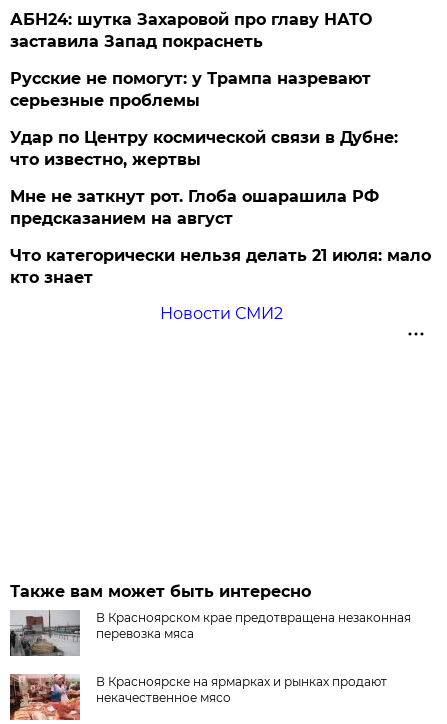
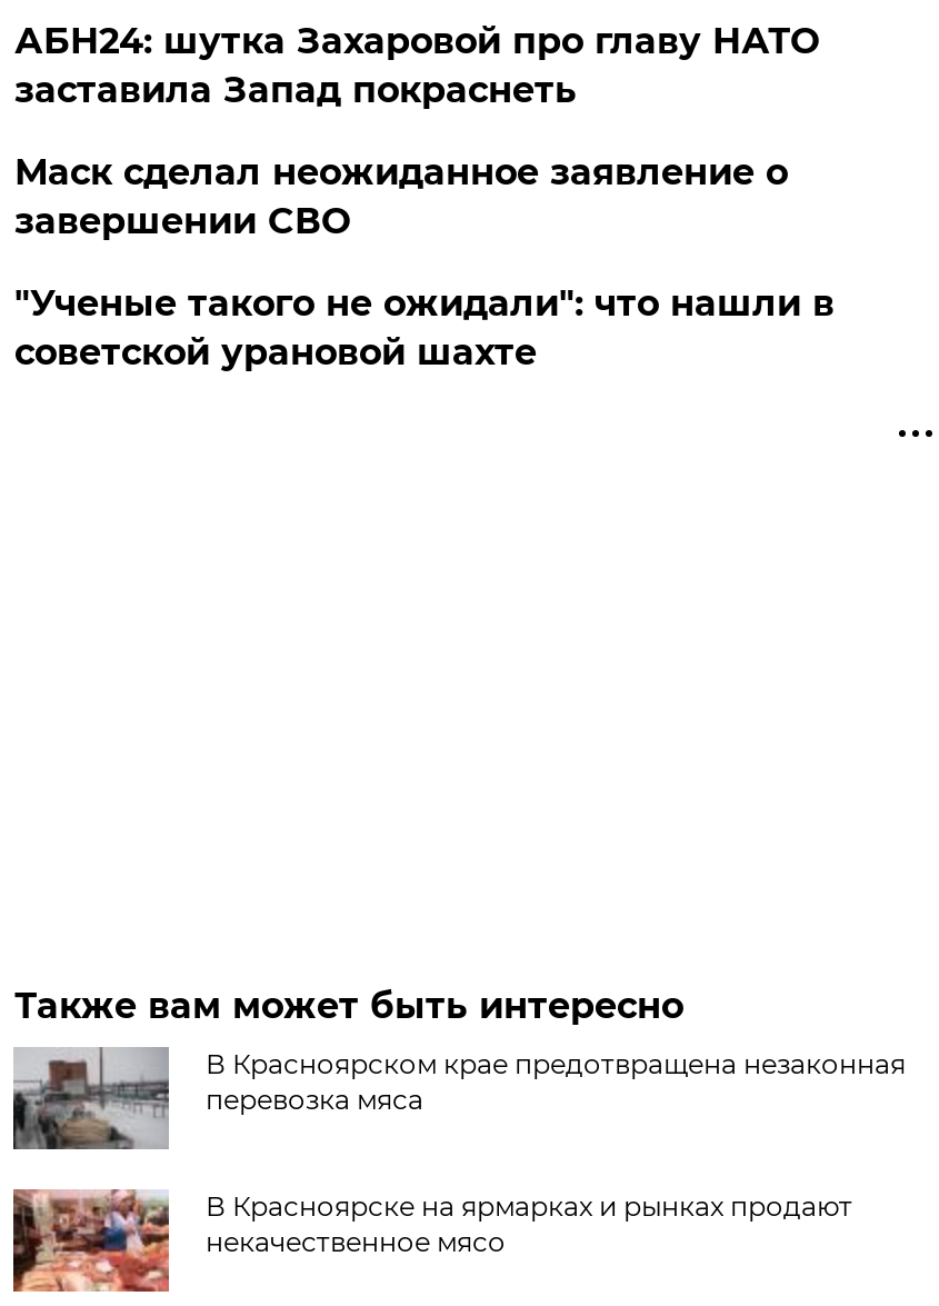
- Русские не помогут: у Трампа назревают
- серьезные проблемы
- Удар по Центру космической связи в Дубне:
- что известно, жертвы
- Мне не заткнут рот. Глоба ошарашила РФ
- предсказанием на август
- Что категорически нельзя делать 21 июля: мало
- кто знает
- Новости СМИ2
+ Маск сделал неожиданное заявление о
+ завершении СВО
+ "Ученые такого не ожидали": что нашли в
+ советской урановой шахте
